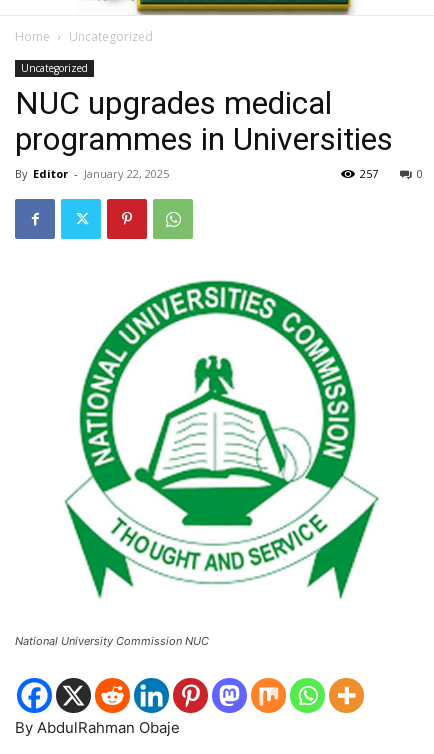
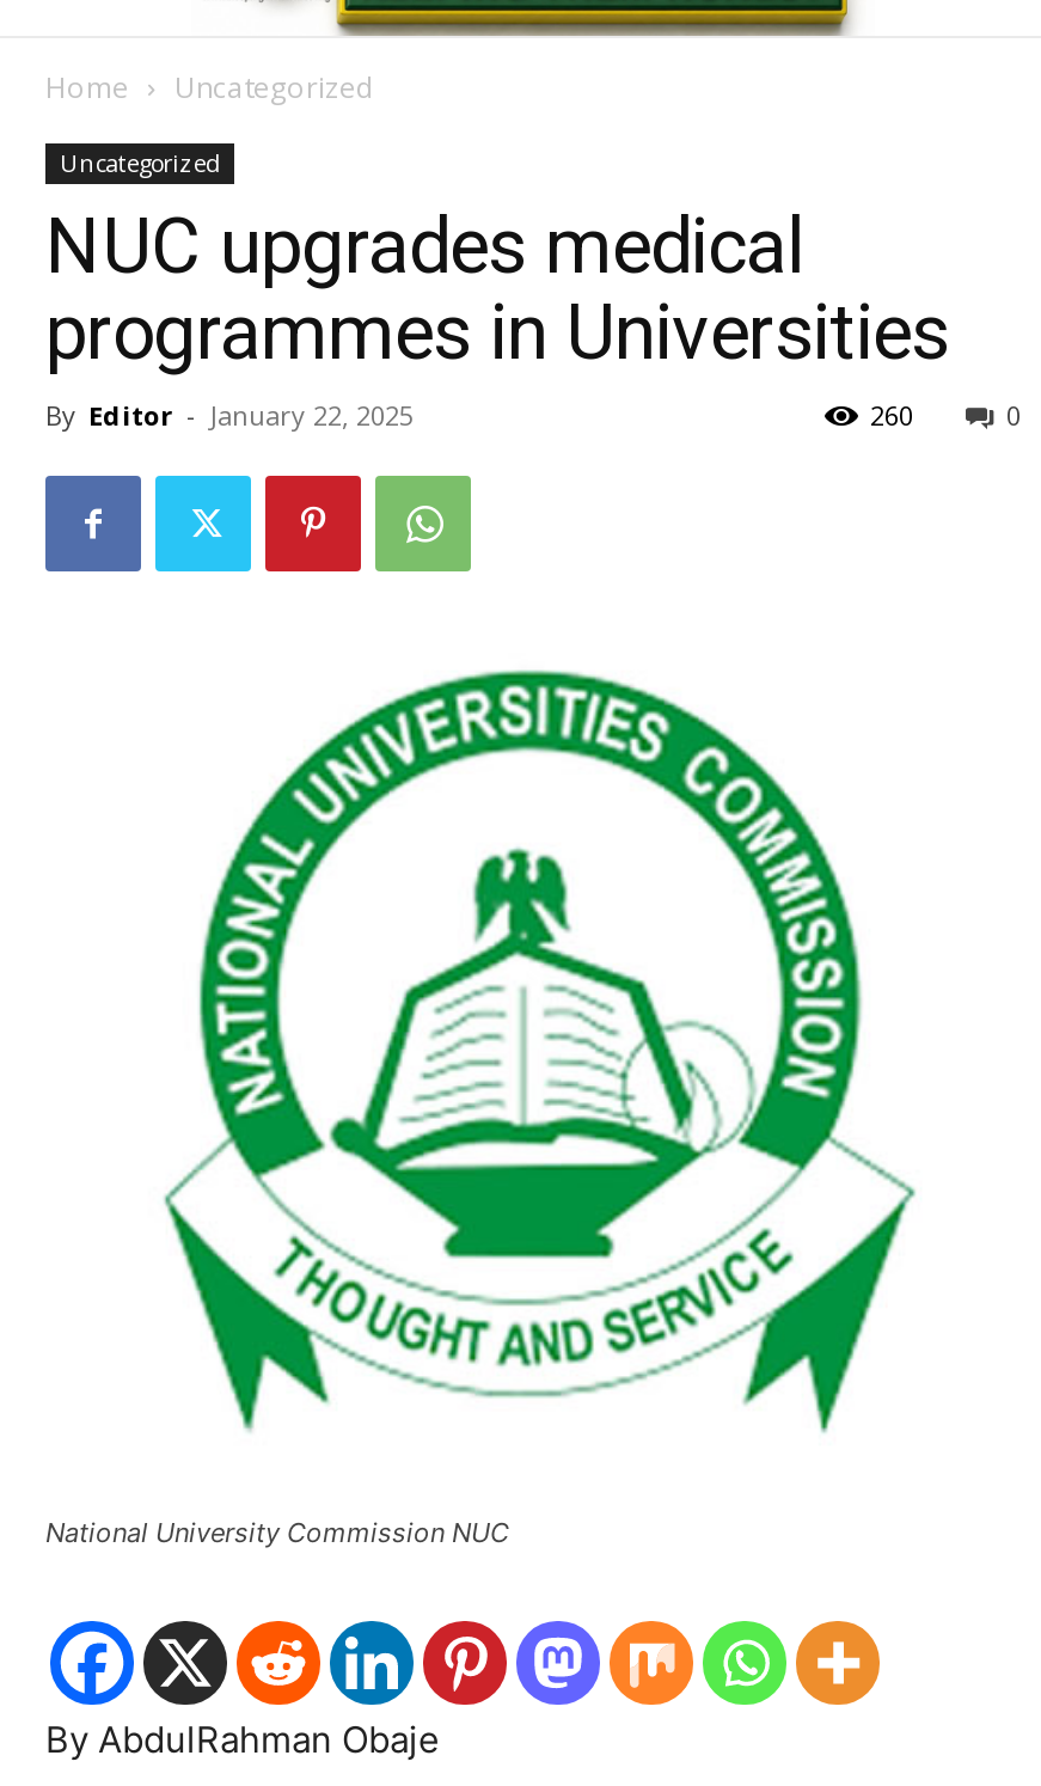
- 257
+ 260
